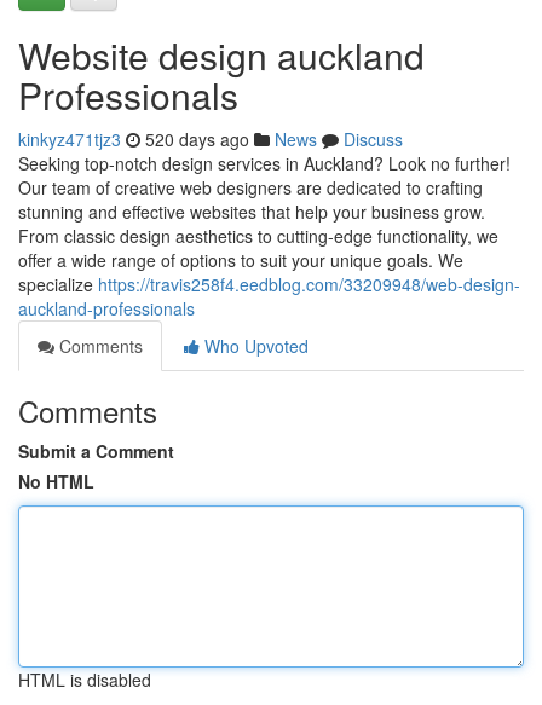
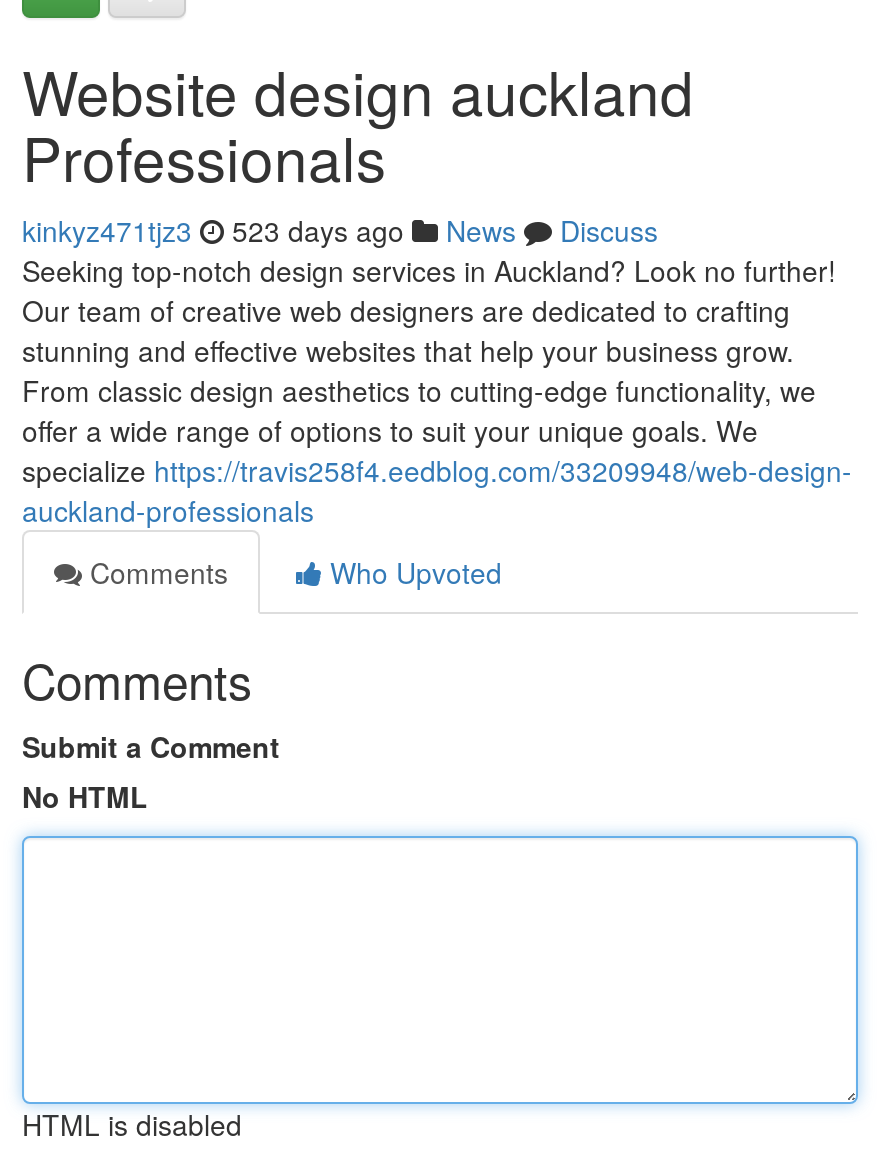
- kinkyz471tjz3 520 days ago News Discuss
+ kinkyz471tjz3 523 days ago News Discuss
